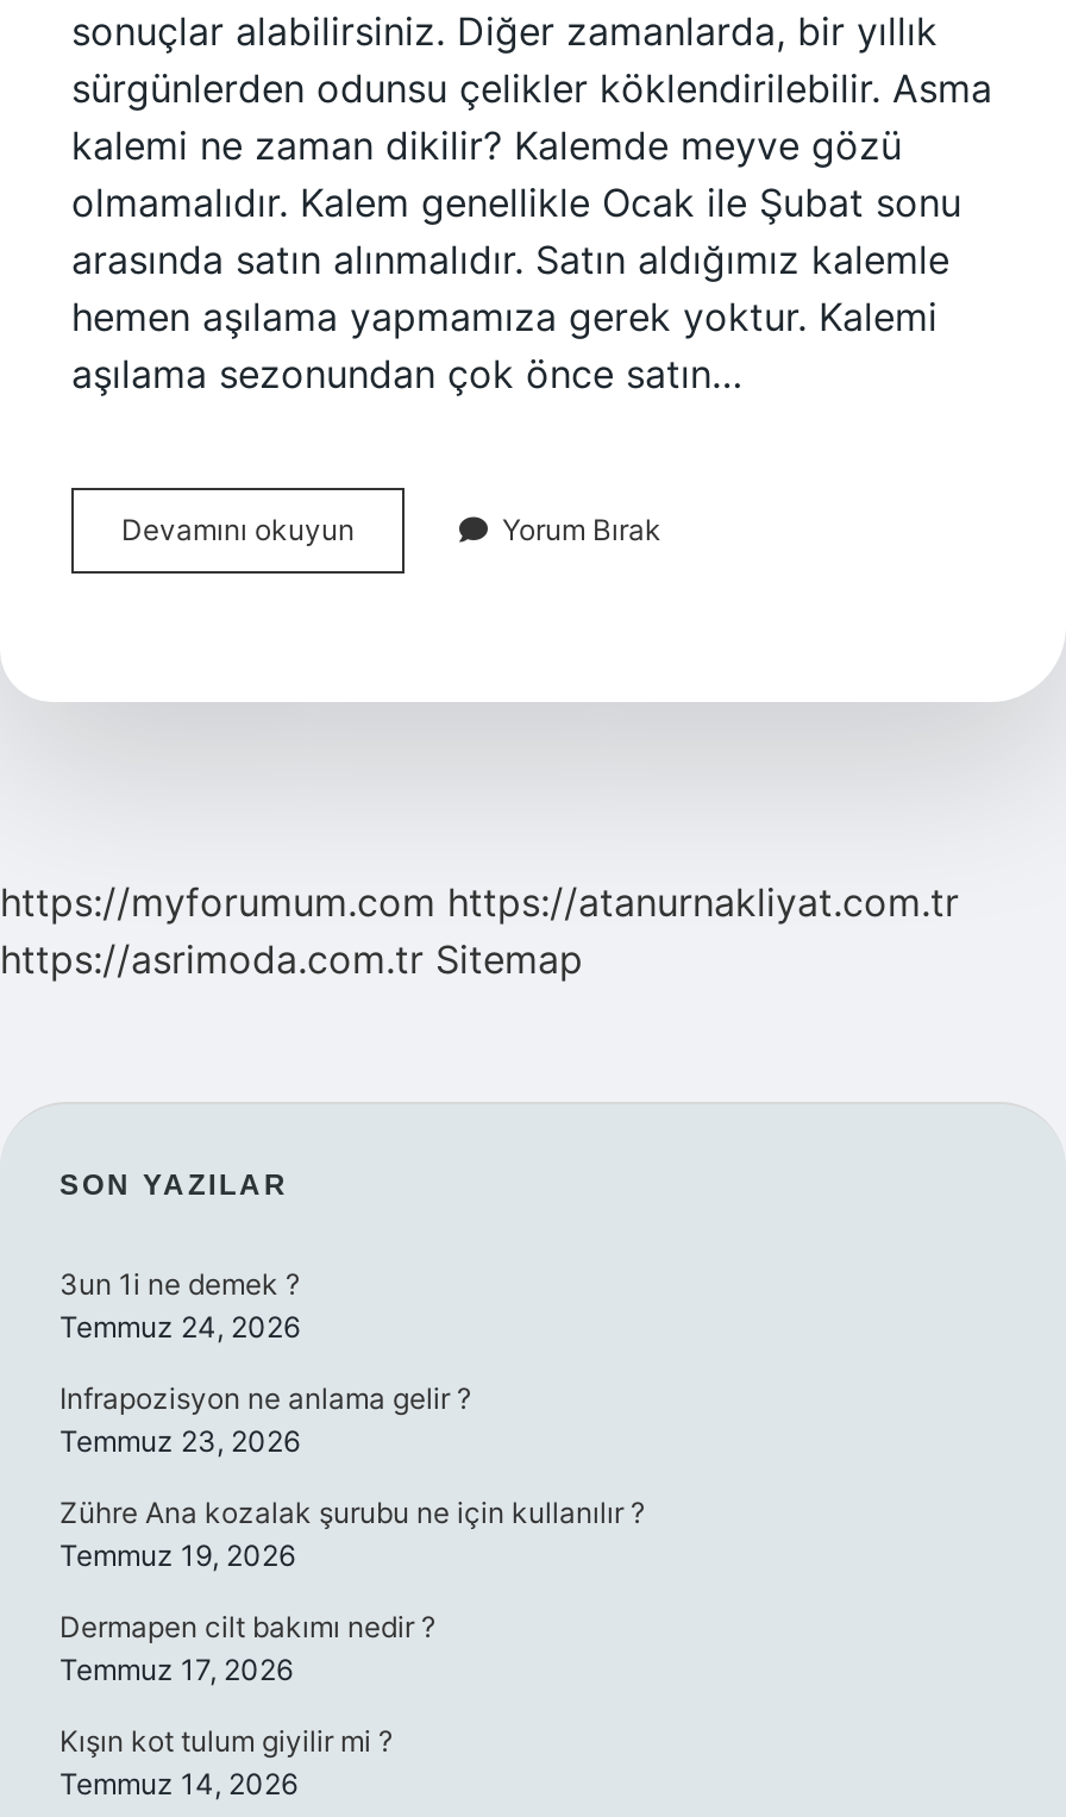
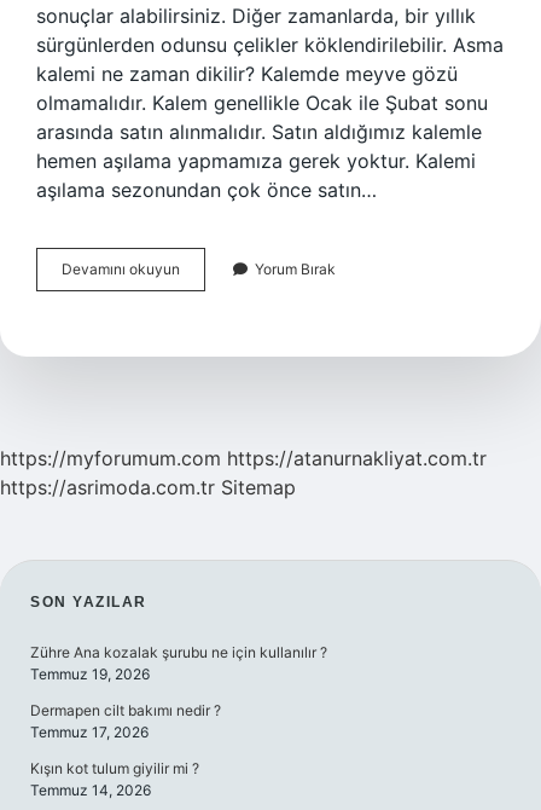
- 3un 1i ne demek ?
- Temmuz 24, 2026
- Infrapozisyon ne anlama gelir ?
- Temmuz 23, 2026
